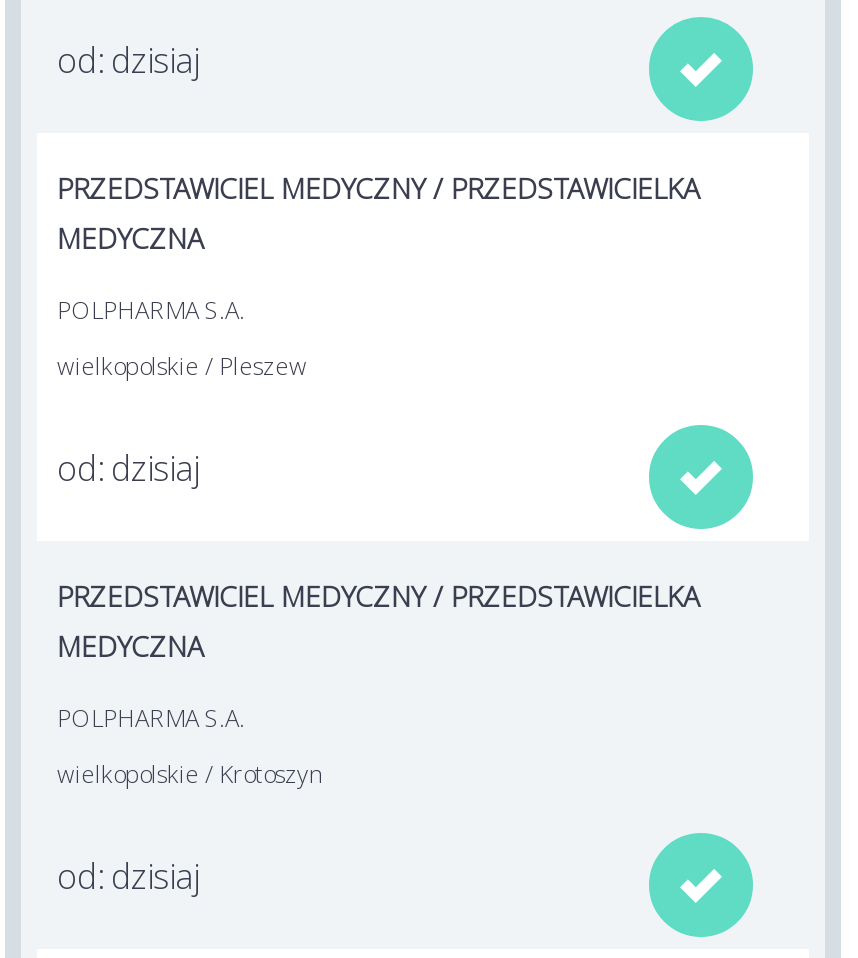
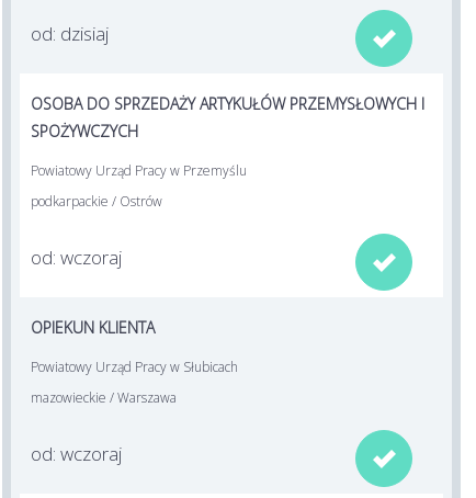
- PRZEDSTAWICIEL MEDYCZNY / PRZEDSTAWICIELKA
- MEDYCZNA
+ OSOBA DO SPRZEDAŻY ARTYKUŁÓW PRZEMYSŁOWYCH I
+ SPOŻYWCZYCH

- POLPHARMA S.A.
+ Powiatowy Urząd Pracy w Przemyślu

- wielkopolskie / Pleszew
+ podkarpackie / Ostrów

- od: dzisiaj
+ od: wczoraj

- PRZEDSTAWICIEL MEDYCZNY / PRZEDSTAWICIELKA
- MEDYCZNA
+ OPIEKUN KLIENTA

- POLPHARMA S.A.
+ Powiatowy Urząd Pracy w Słubicach

- wielkopolskie / Krotoszyn
+ mazowieckie / Warszawa

- od: dzisiaj
+ od: wczoraj
